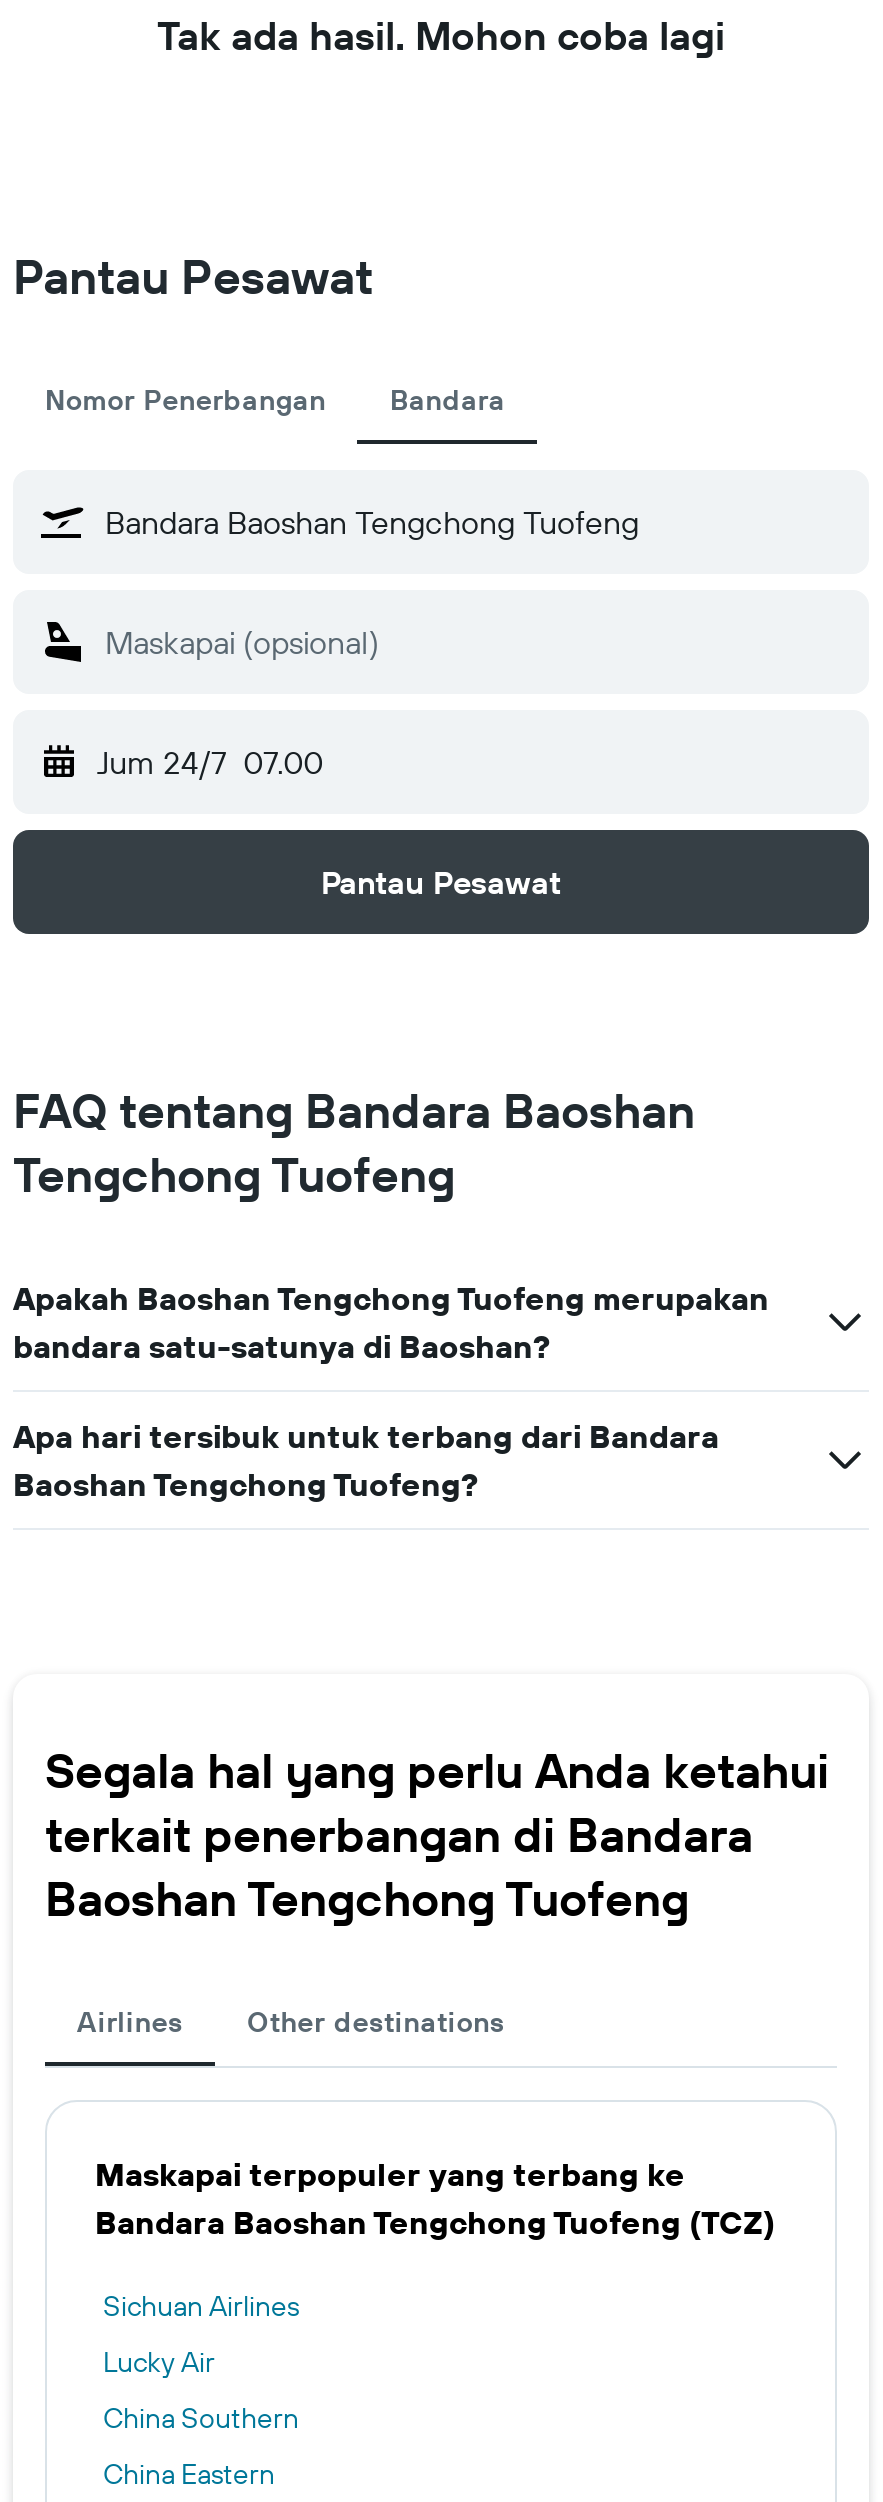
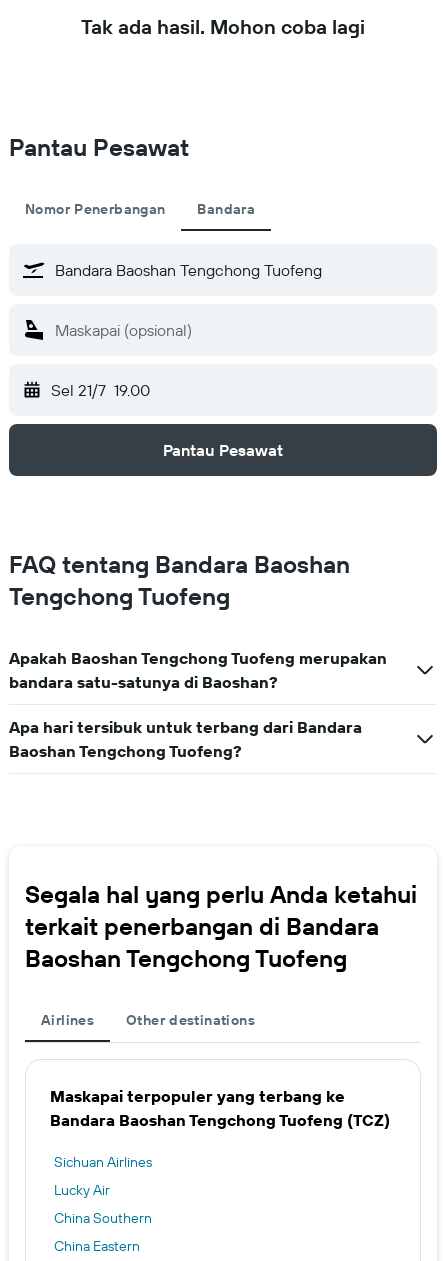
- Jum 24/7 07.00
+ Sel 21/7 19.00
